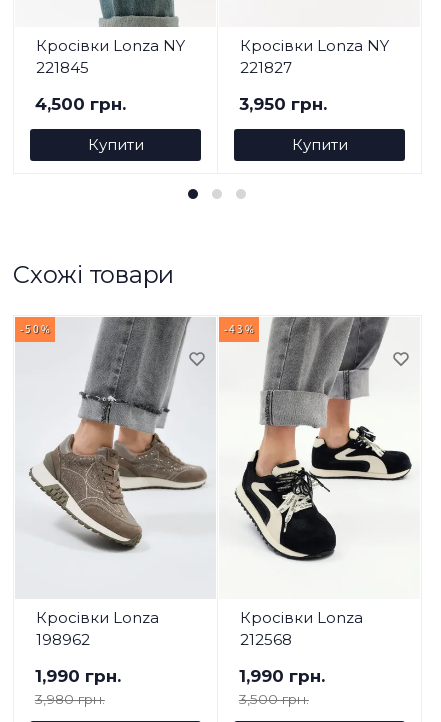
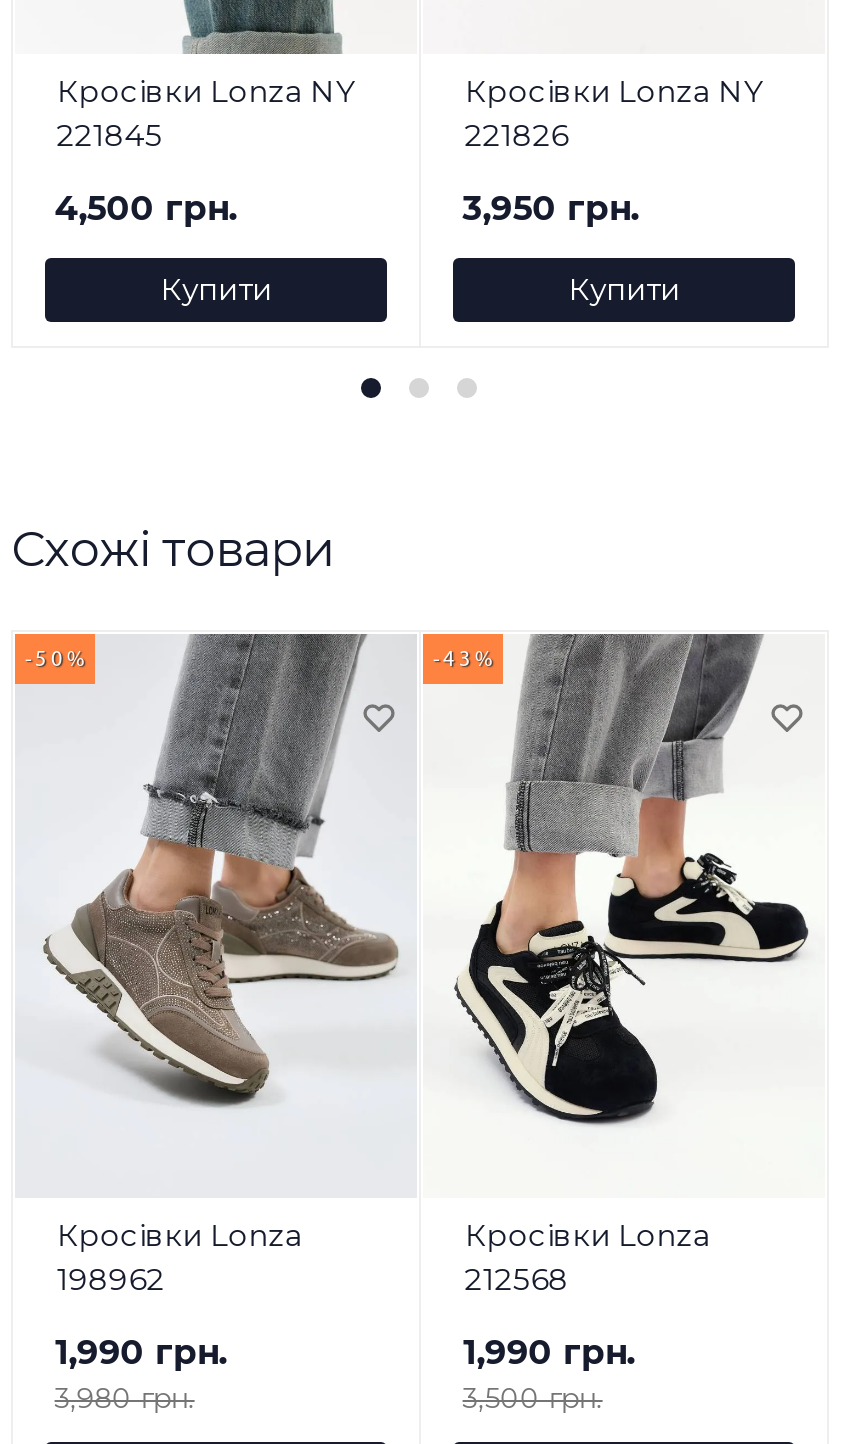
- 221827
+ 221826
